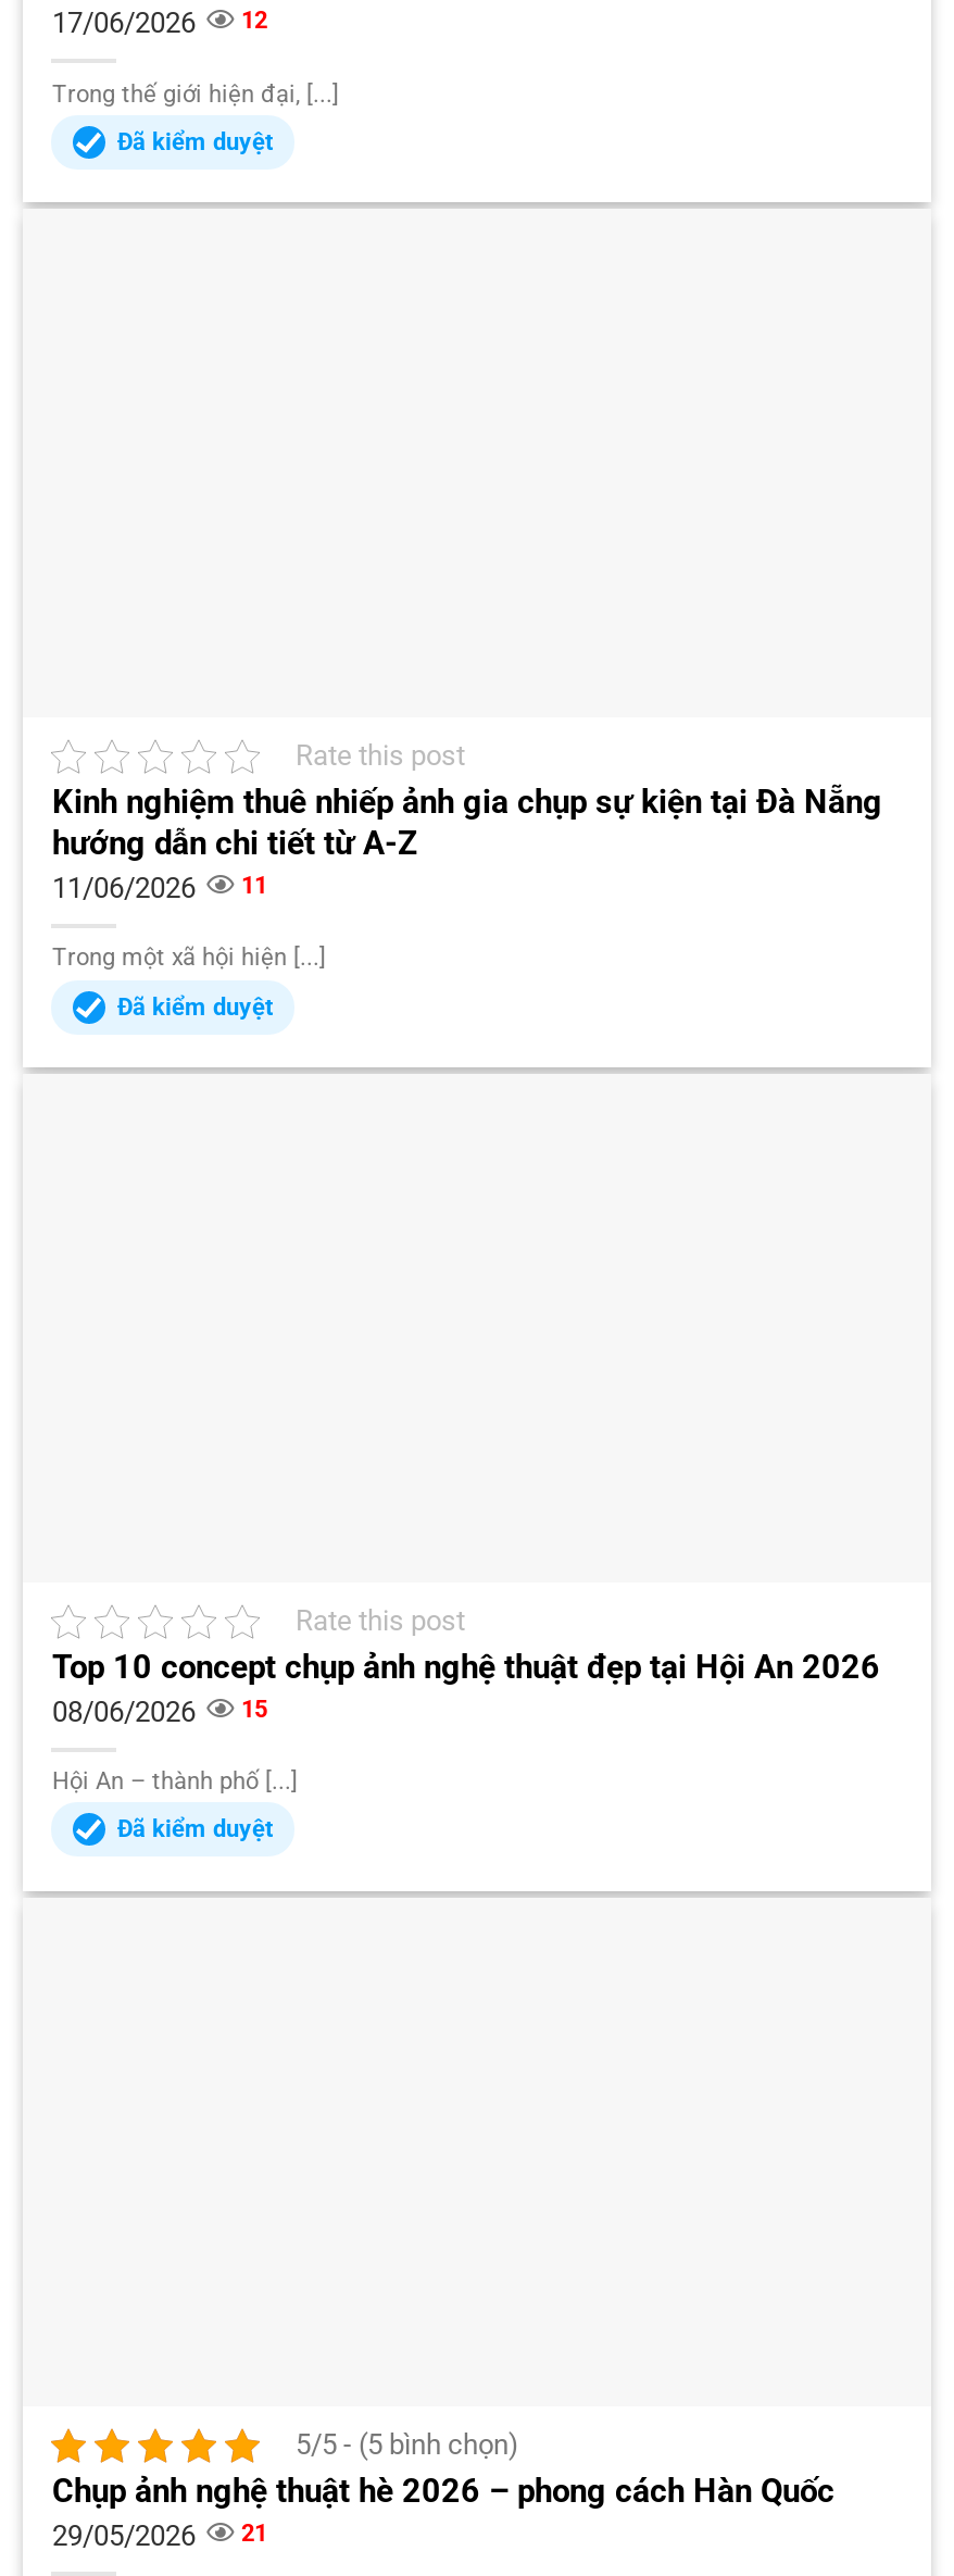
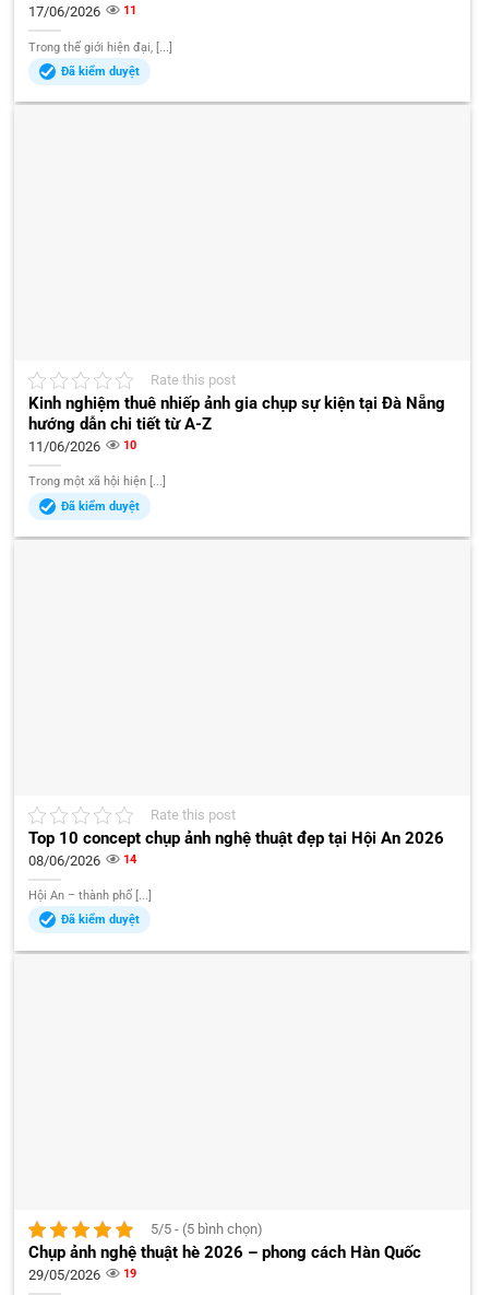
- 17/06/2026 12
+ 17/06/2026 11

- 11/06/2026 11
+ 11/06/2026 10

- 08/06/2026 15
+ 08/06/2026 14

- 29/05/2026 21
+ 29/05/2026 19
